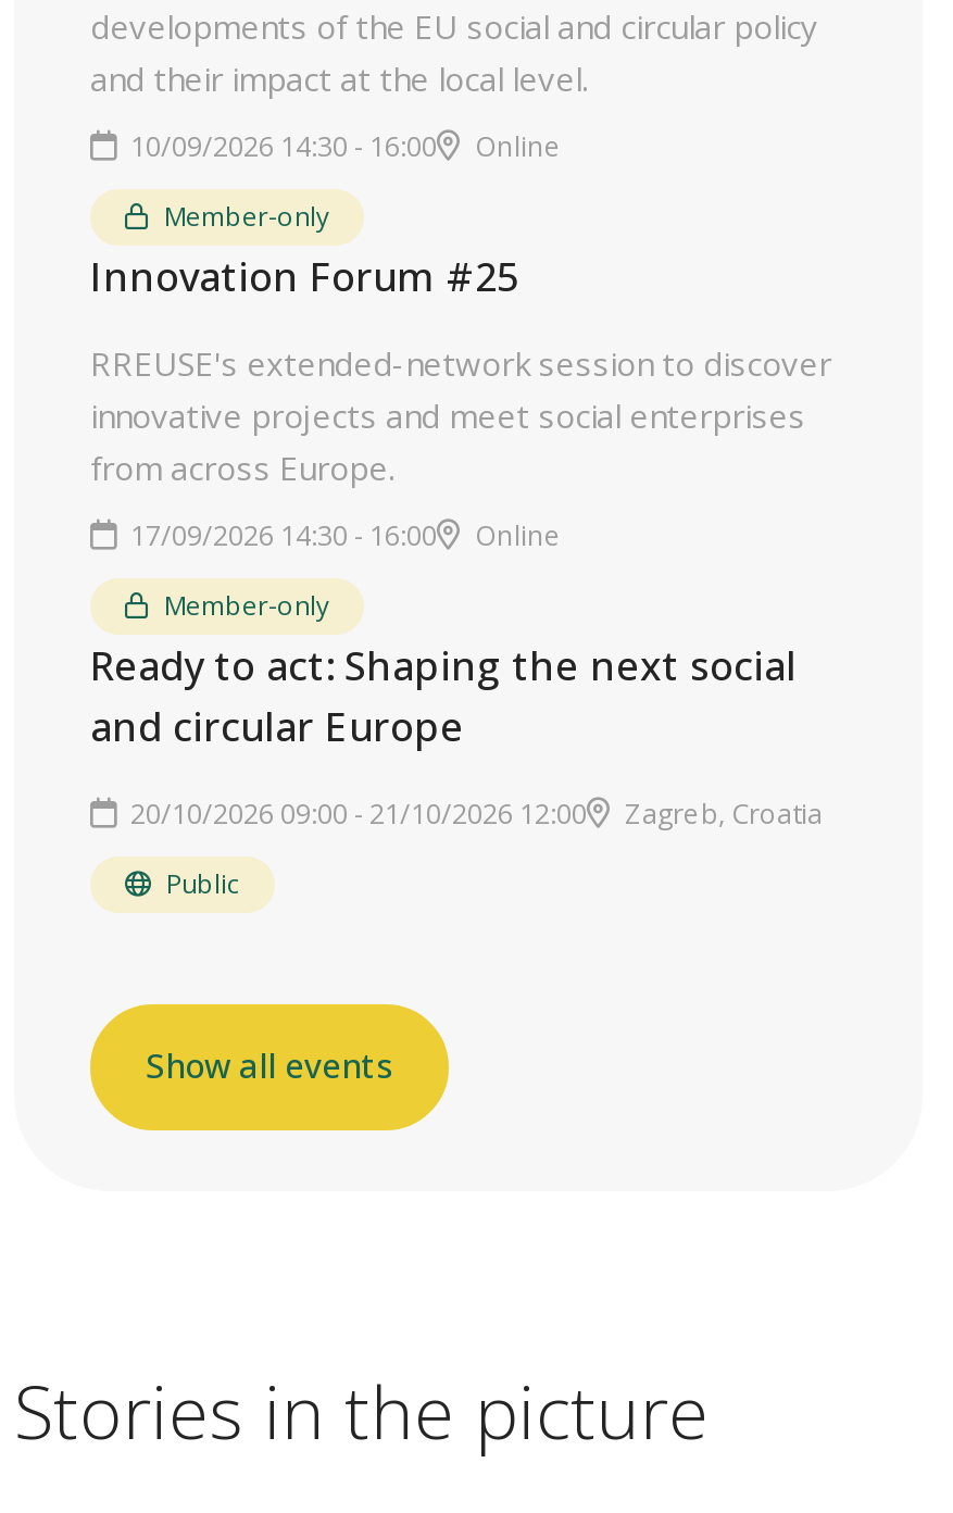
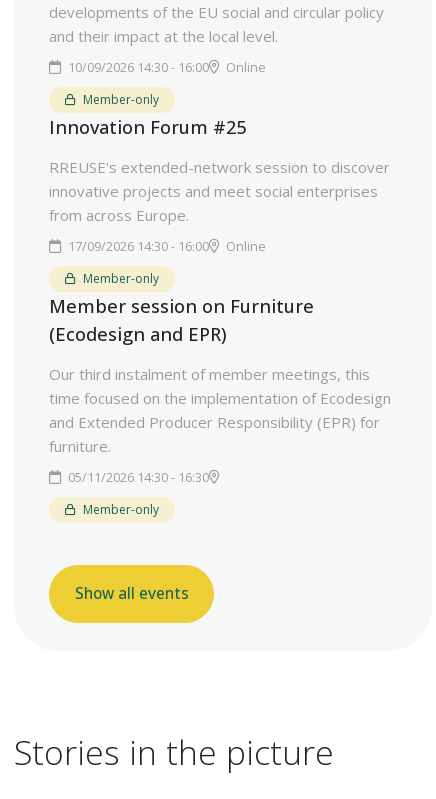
- Ready to act: Shaping the next social
- and circular Europe
- 20/10/2026 09:00 - 21/10/2026 12:00
- Zagreb, Croatia
- Public
+ Member session on Furniture
+ (Ecodesign and EPR)
+ Our third instalment of member meetings, this
+ time focused on the implementation of Ecodesign
+ and Extended Producer Responsibility (EPR) for
+ furniture.
+ 05/11/2026 14:30 - 16:30
+ Member-only
